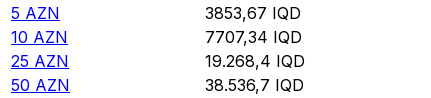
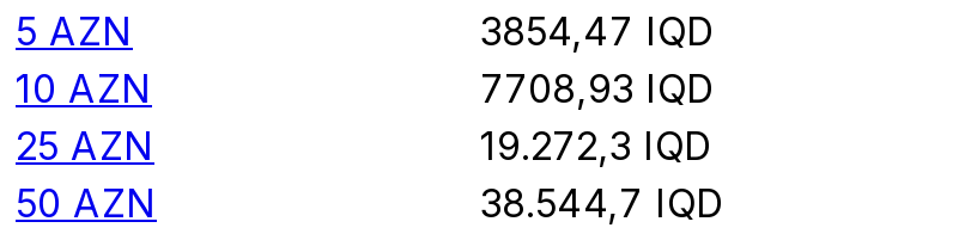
- 3853,67 IQD
+ 3854,47 IQD

- 7707,34 IQD
+ 7708,93 IQD

- 19.268,4 IQD
+ 19.272,3 IQD

- 38.536,7 IQD
+ 38.544,7 IQD
